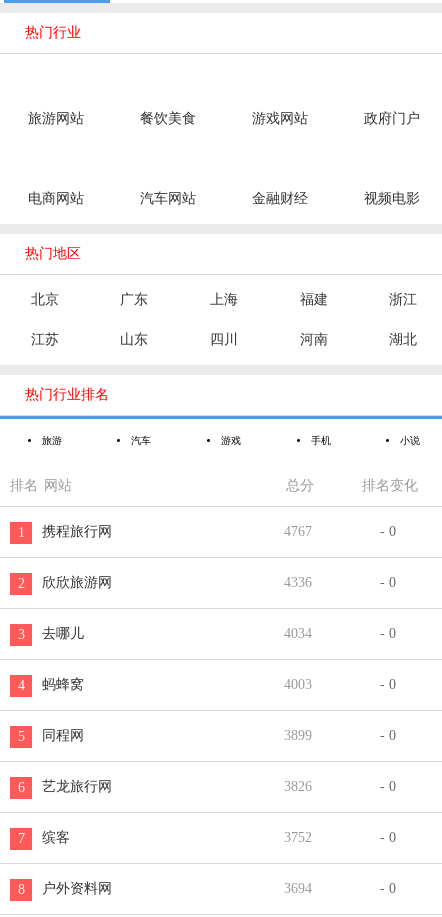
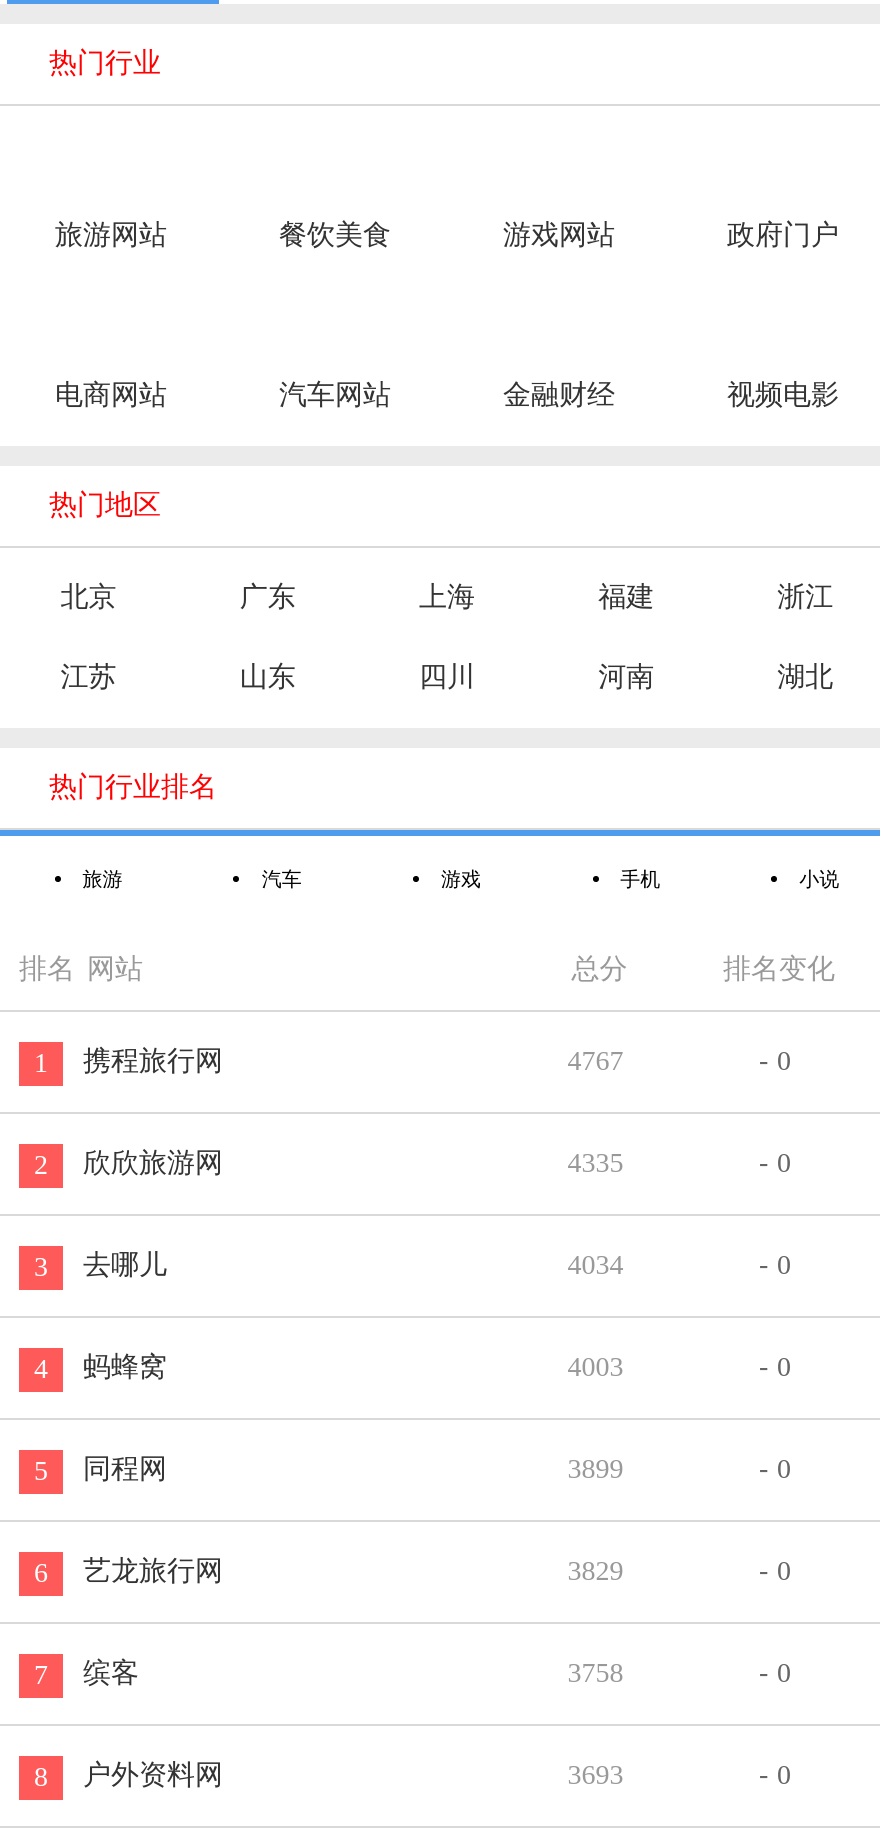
- 4336
+ 4335

- 3826
+ 3829

- 3752
+ 3758

- 3694
+ 3693
